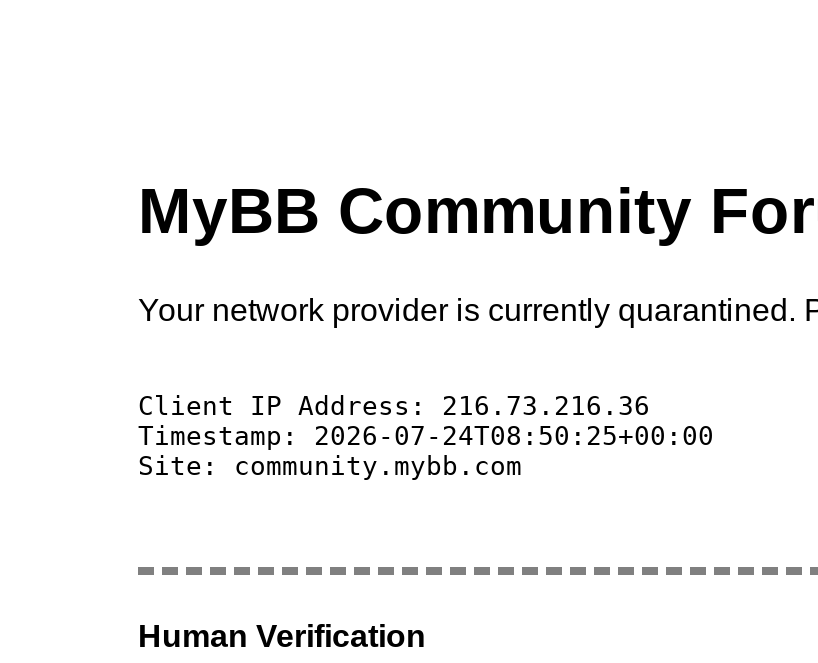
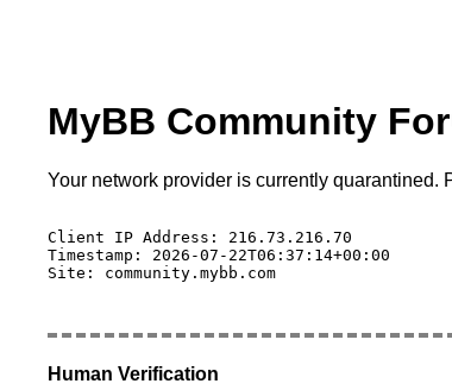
- Client IP Address: 216.73.216.36
+ Client IP Address: 216.73.216.70

- Timestamp: 2026-07-24T08:50:25+00:00
+ Timestamp: 2026-07-22T06:37:14+00:00
